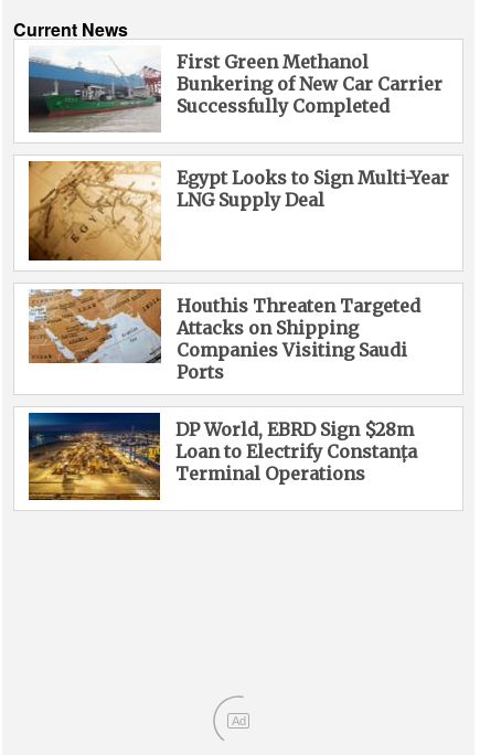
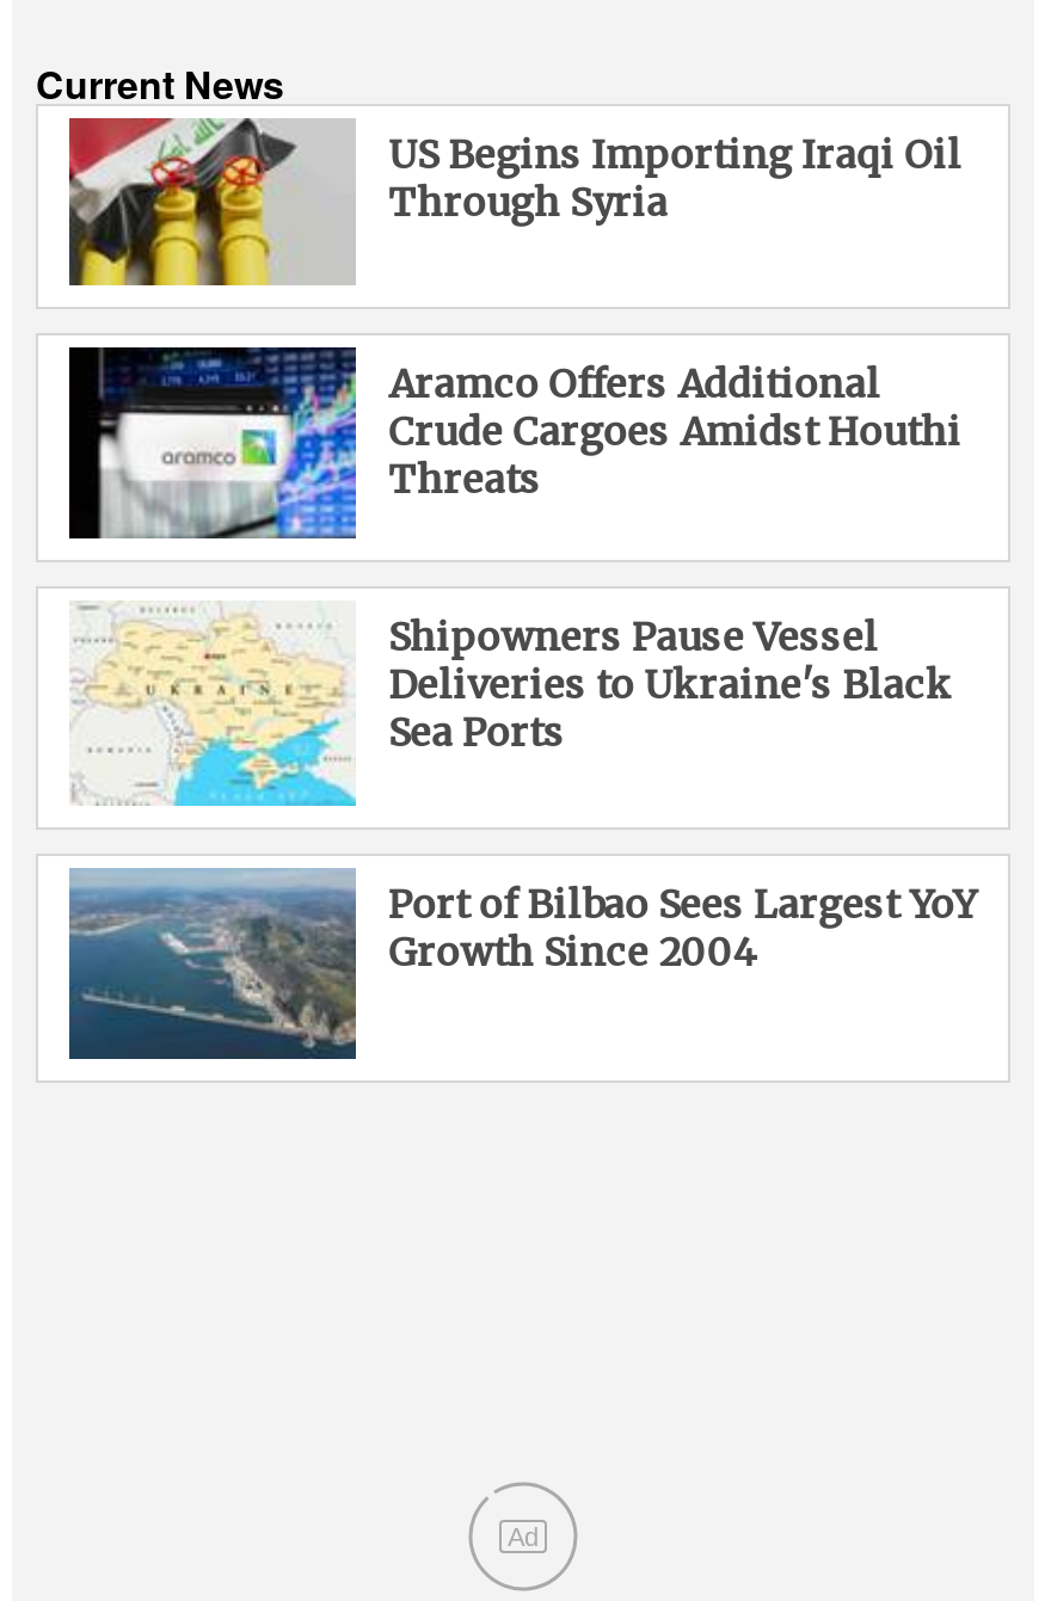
- [image]
- First Green Methanol
- Bunkering of New Car Carrier
- Successfully Completed
+ [image]
+ US Begins Importing Iraqi Oil
+ Through Syria

- [image]
- Egypt Looks to Sign Multi-Year
- LNG Supply Deal
+ [image]
+ Aramco Offers Additional
+ Crude Cargoes Amidst Houthi
+ Threats

- [image]
- Houthis Threaten Targeted
- Attacks on Shipping
- Companies Visiting Saudi
- Ports
+ [image]
+ Shipowners Pause Vessel
+ Deliveries to Ukraine's Black
+ Sea Ports

- [image]
- DP World, EBRD Sign $28m
- Loan to Electrify Constanța
- Terminal Operations
+ [image]
+ Port of Bilbao Sees Largest YoY
+ Growth Since 2004
